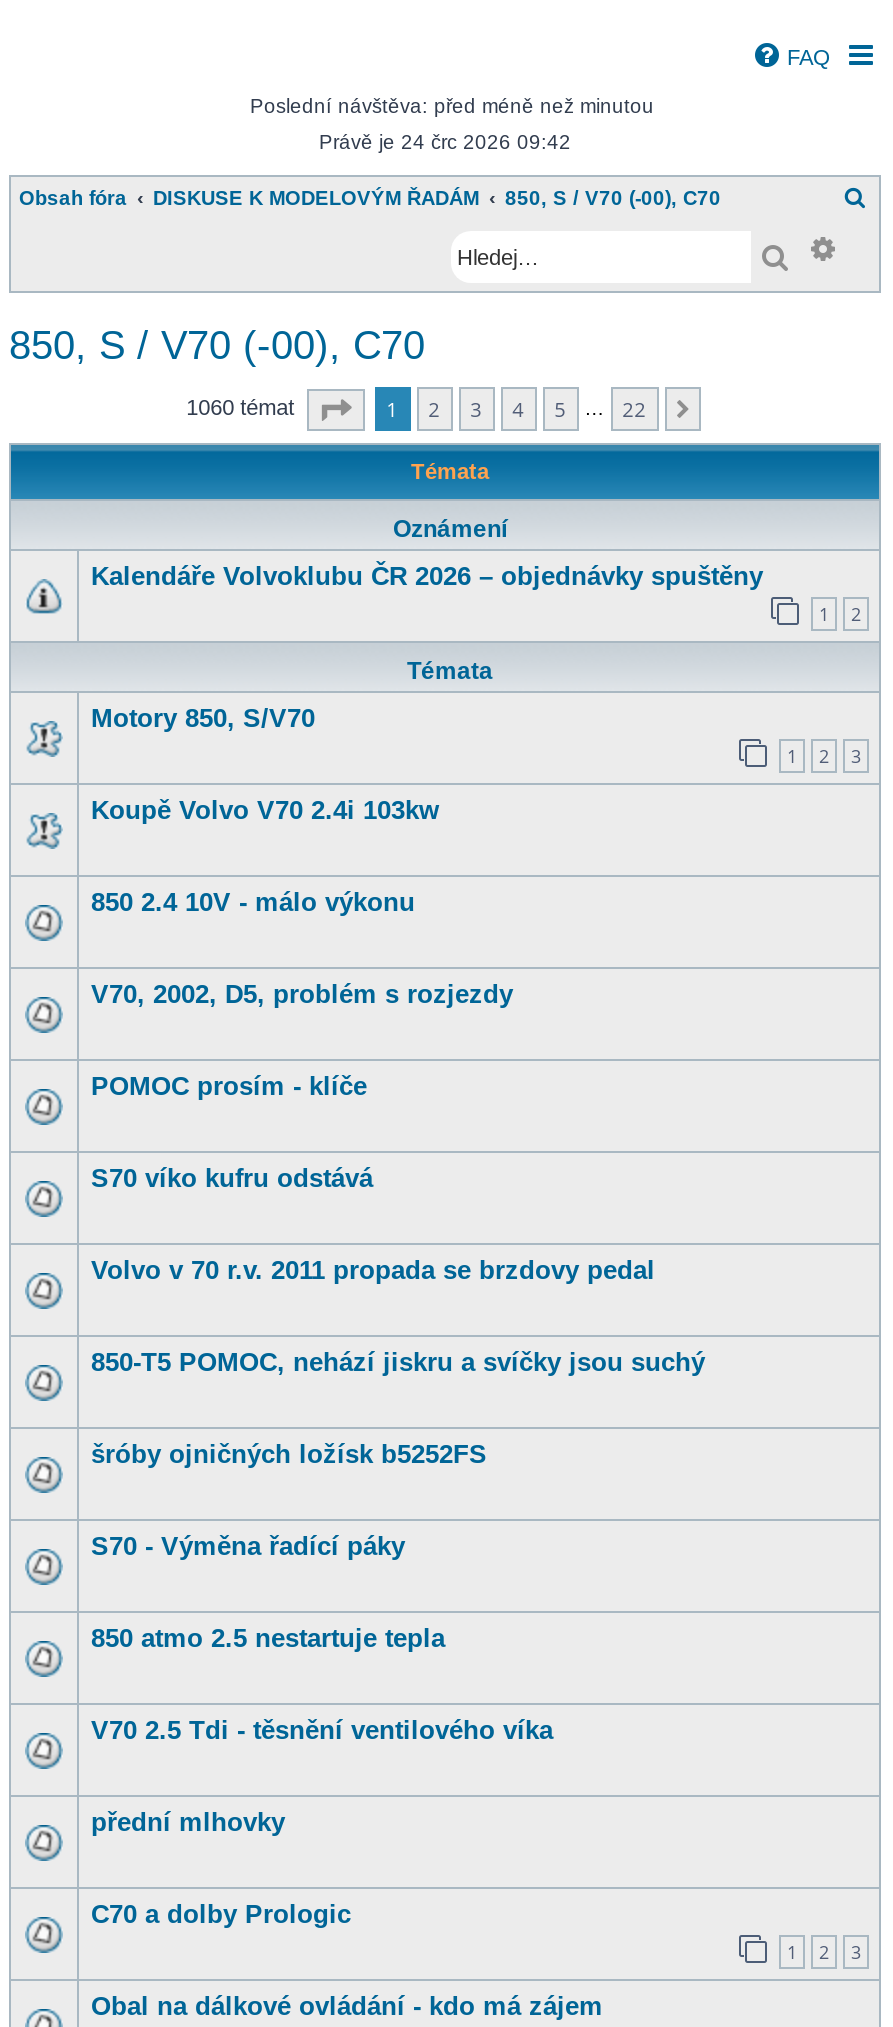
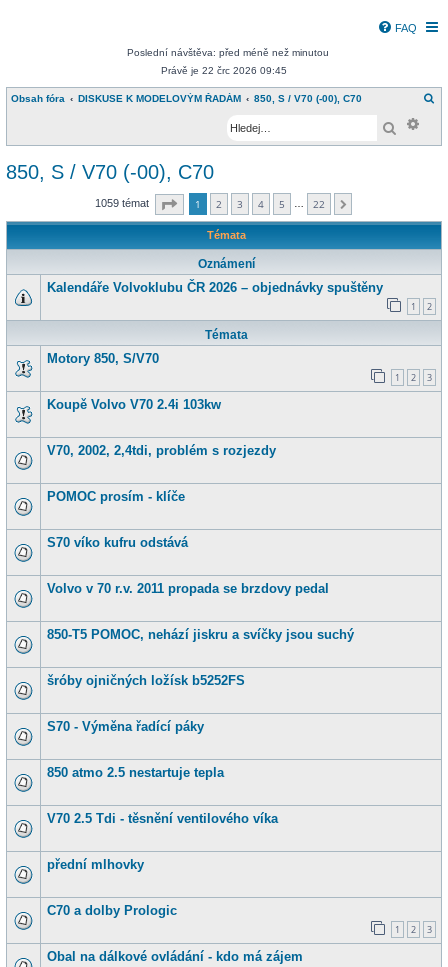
- Právě je 24 črc 2026 09:42
+ Právě je 22 črc 2026 09:45

- 1060 témat
+ 1059 témat

- 850 2.4 10V - málo výkonu
- V70, 2002, D5, problém s rozjezdy
+ V70, 2002, 2,4tdi, problém s rozjezdy
